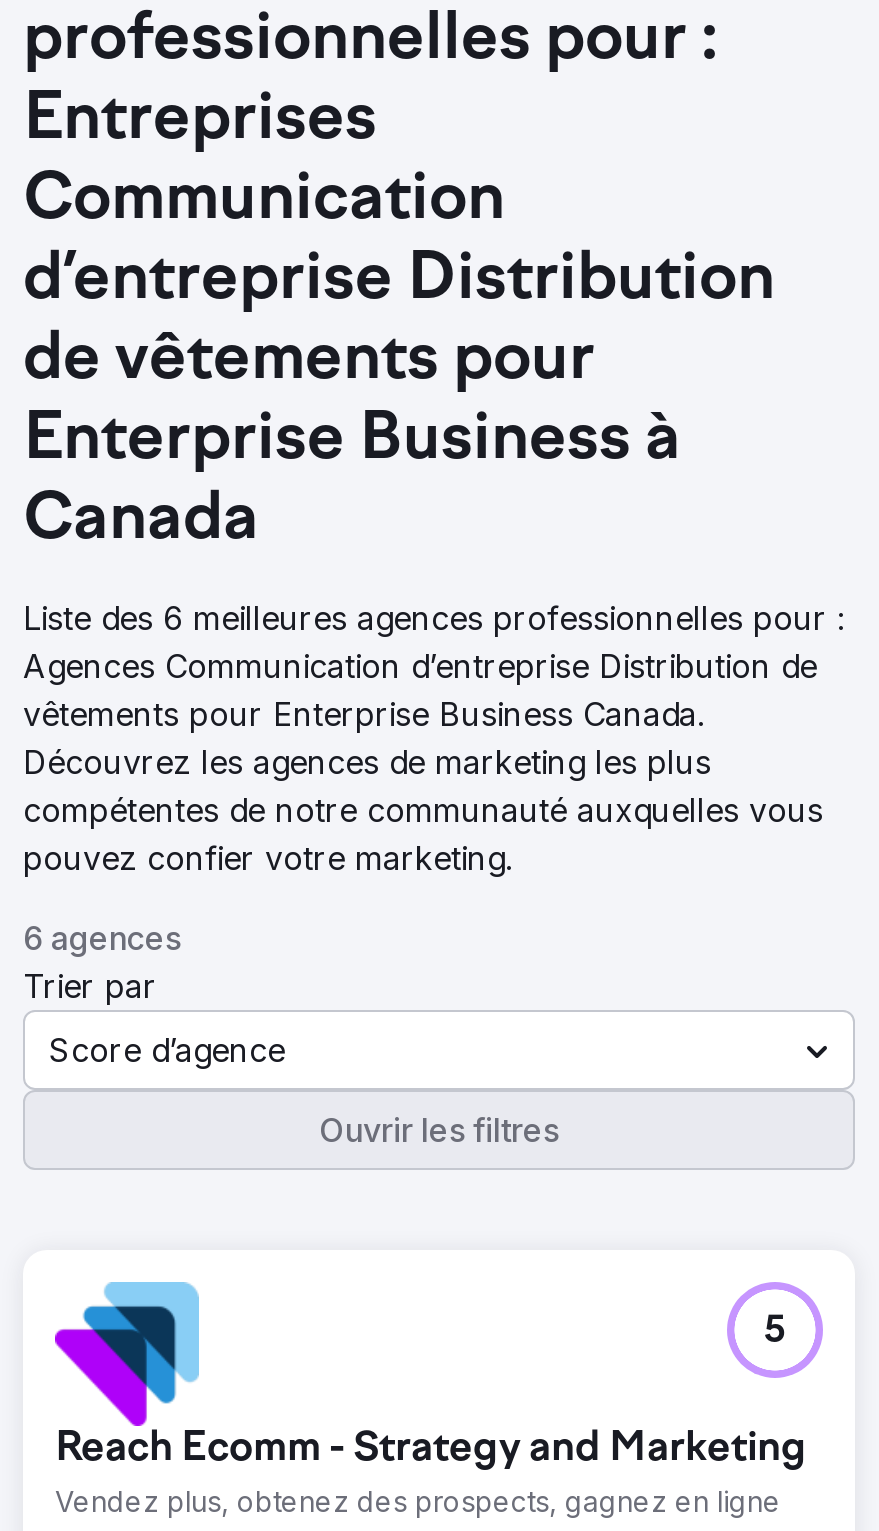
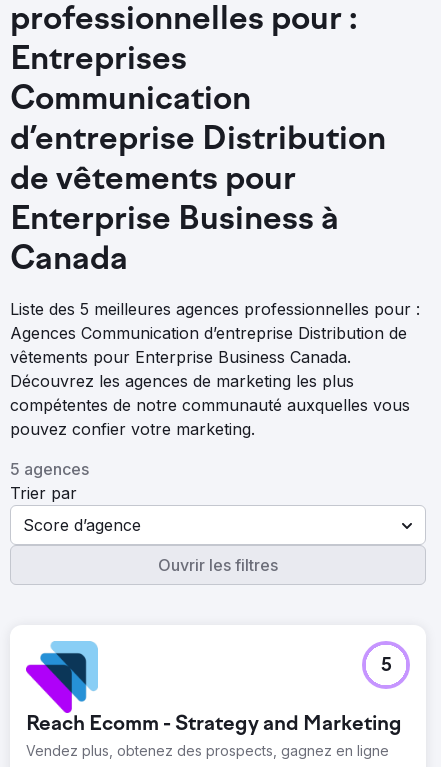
- Liste des 6 meilleures agences professionnelles pour :
+ Liste des 5 meilleures agences professionnelles pour :

- 6 agences
+ 5 agences
